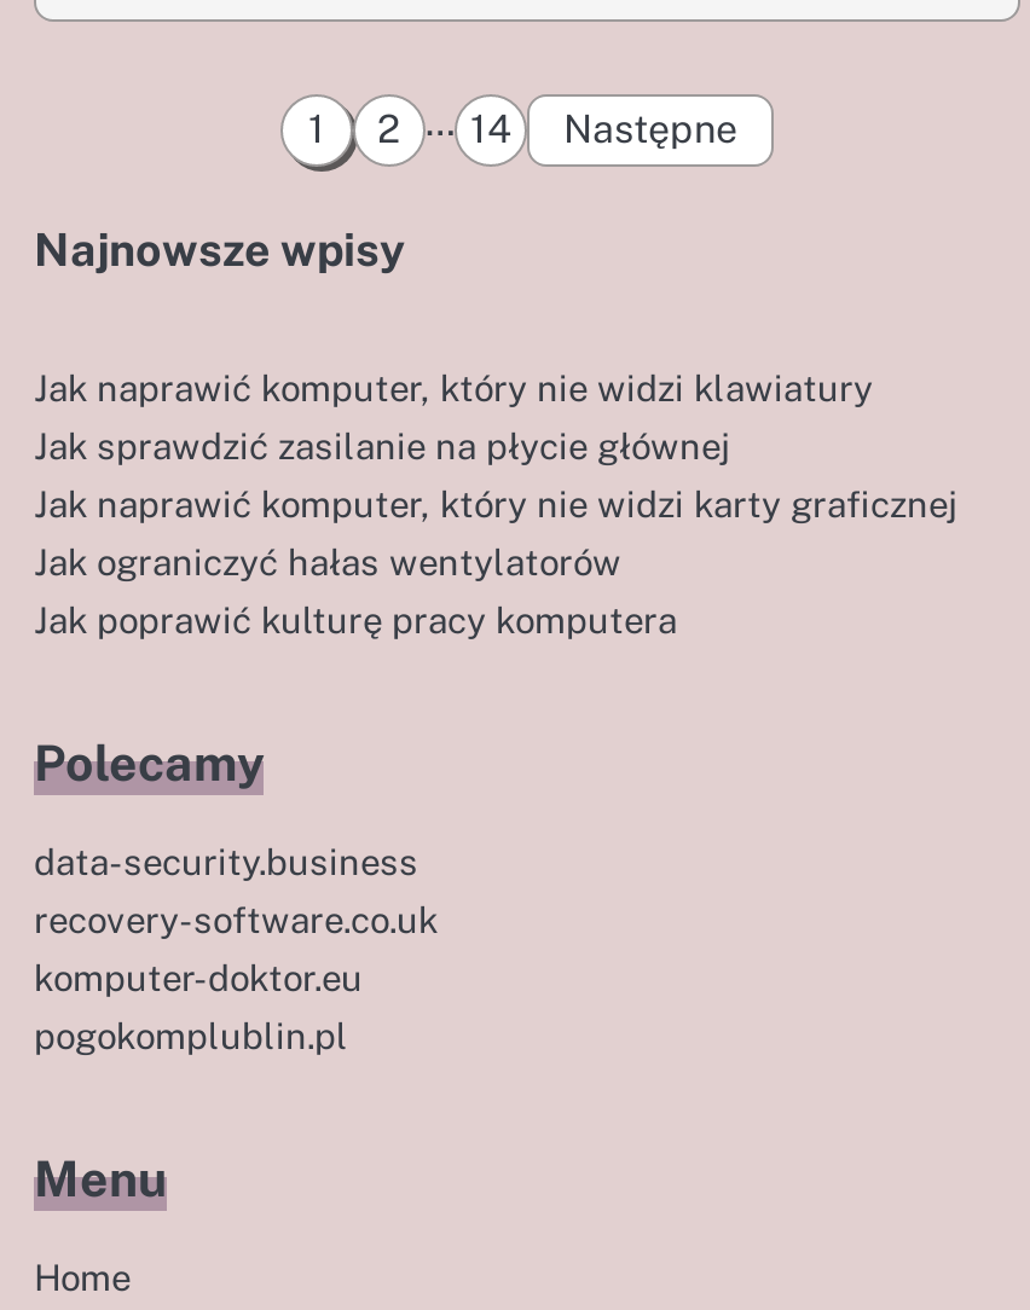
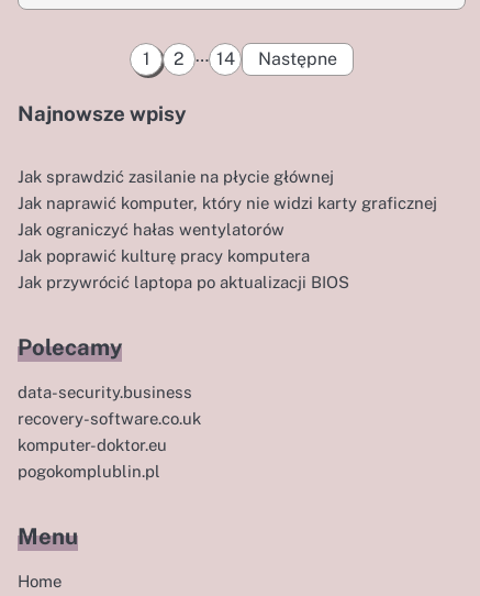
- Jak naprawić komputer, który nie widzi klawiatury

moved up: Jak sprawdzić zasilanie na płycie głównej | Jak naprawić komputer, który nie widzi karty graficznej | Jak ograniczyć hałas wentylatorów | Jak poprawić kulturę pracy komputera

+ Jak przywrócić laptopa po aktualizacji BIOS
